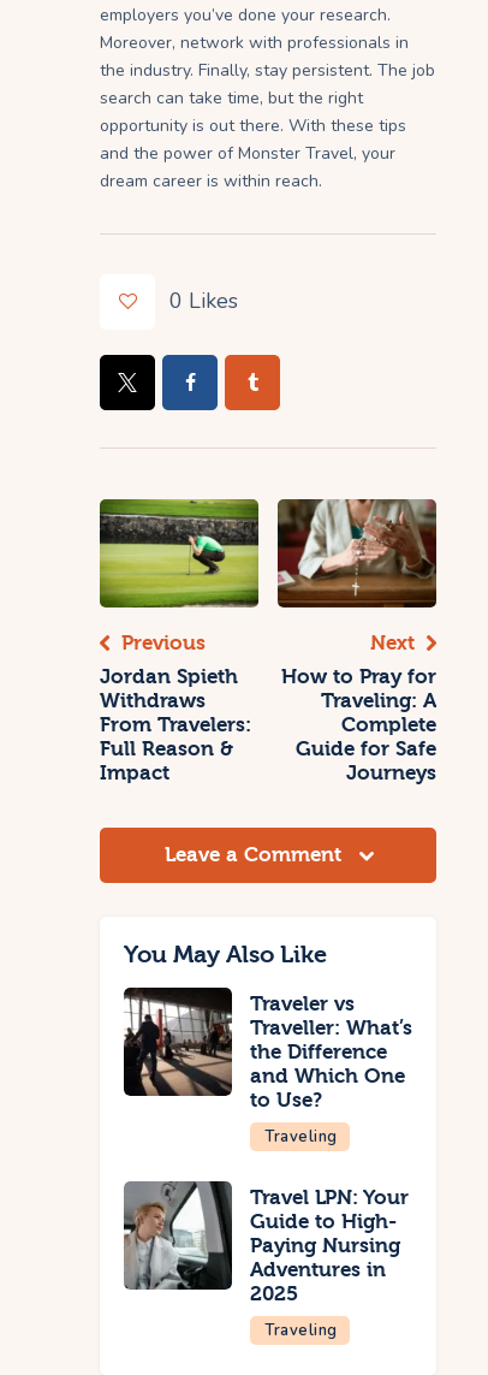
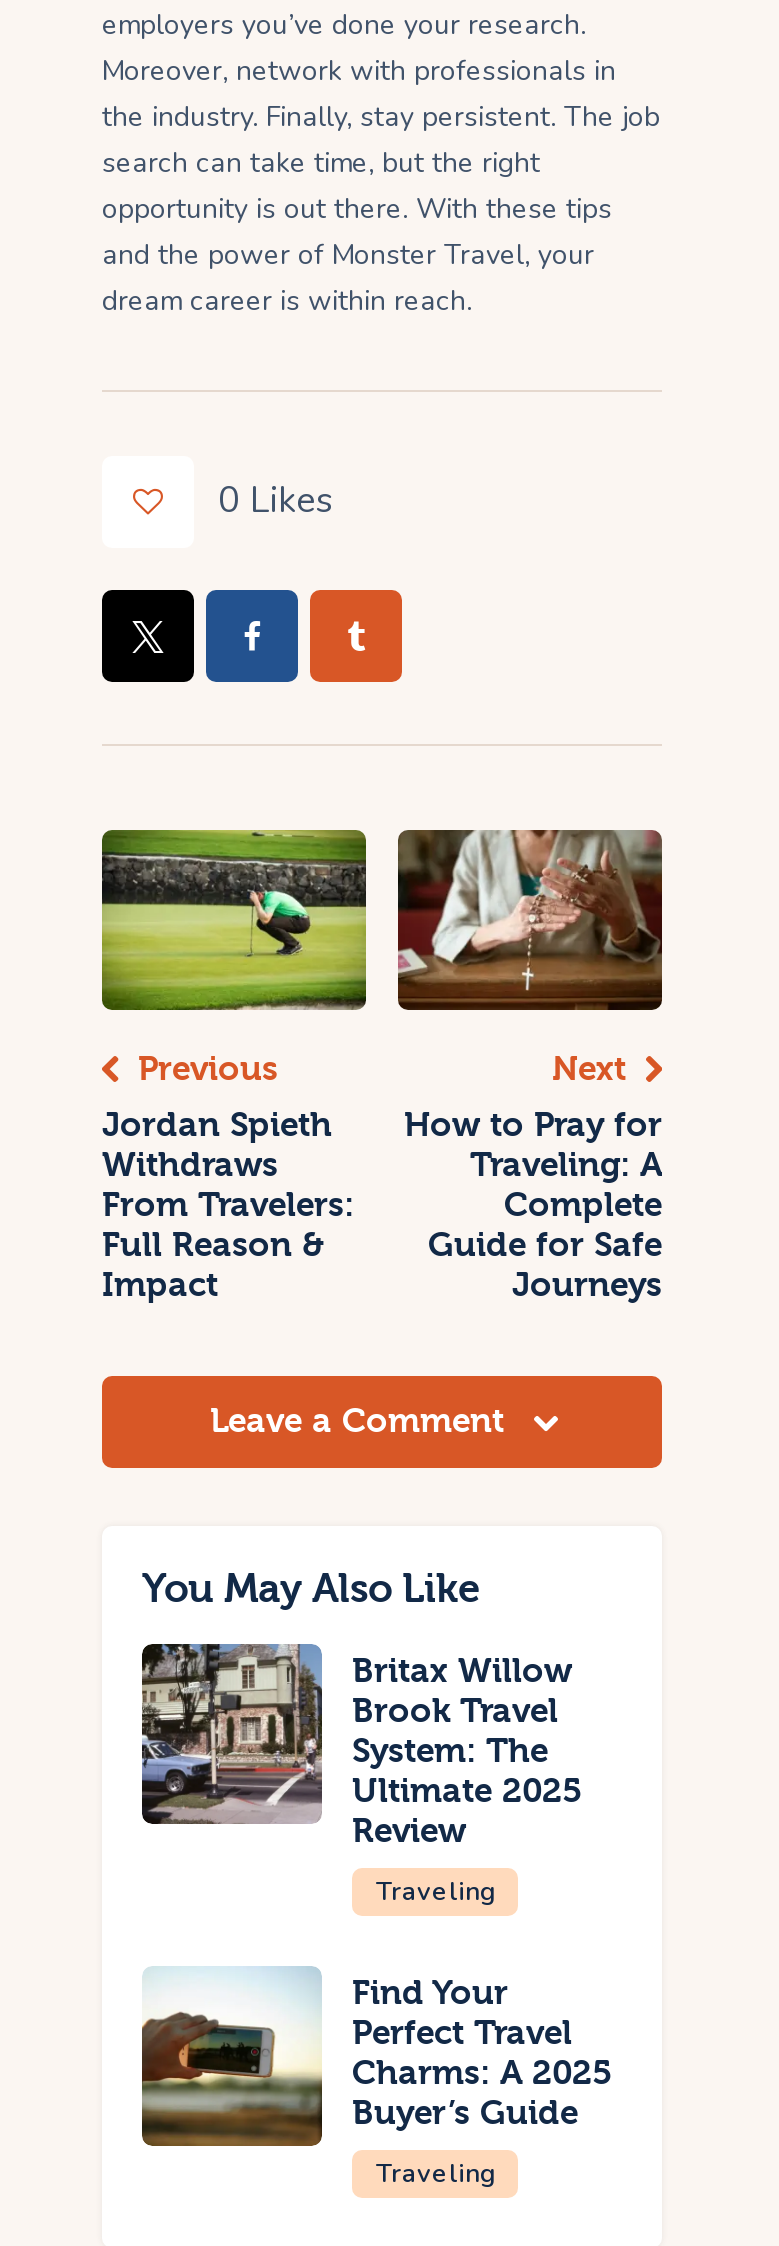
- [image]
- Traveler vs
- Traveller: What’s
- the Difference
- and Which One
- to Use?
+ [image]
+ Britax Willow
+ Brook Travel
+ System: The
+ Ultimate 2025
+ Review

- [image]
- Travel LPN: Your
- Guide to High-
- Paying Nursing
- Adventures in
- 2025
+ [image]
+ Find Your
+ Perfect Travel
+ Charms: A 2025
+ Buyer’s Guide
